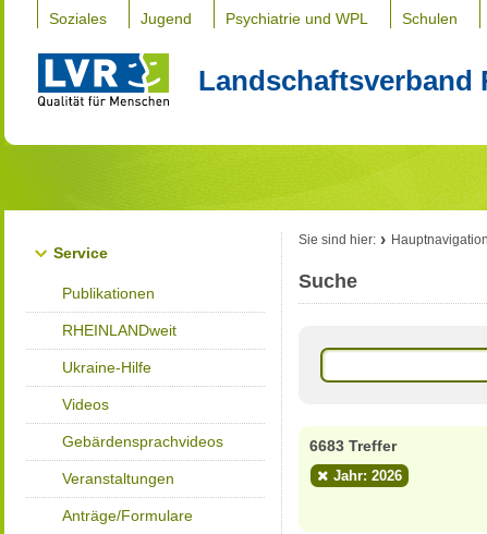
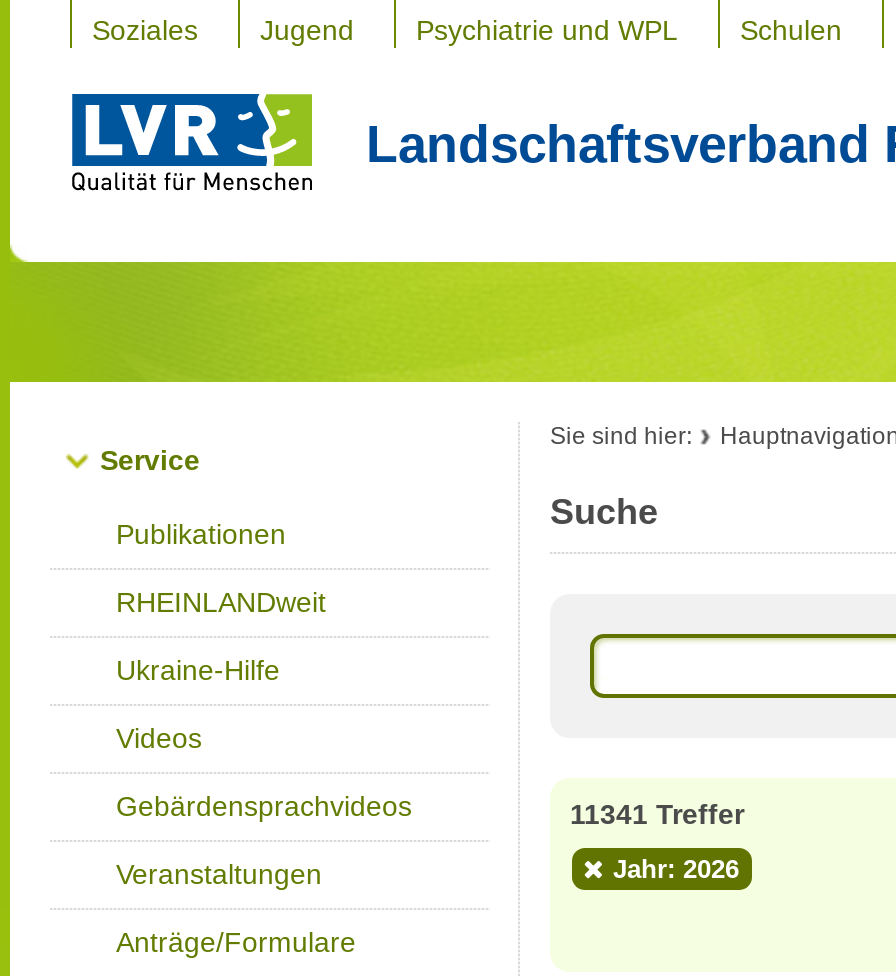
- 6683 Treffer
+ 11341 Treffer
